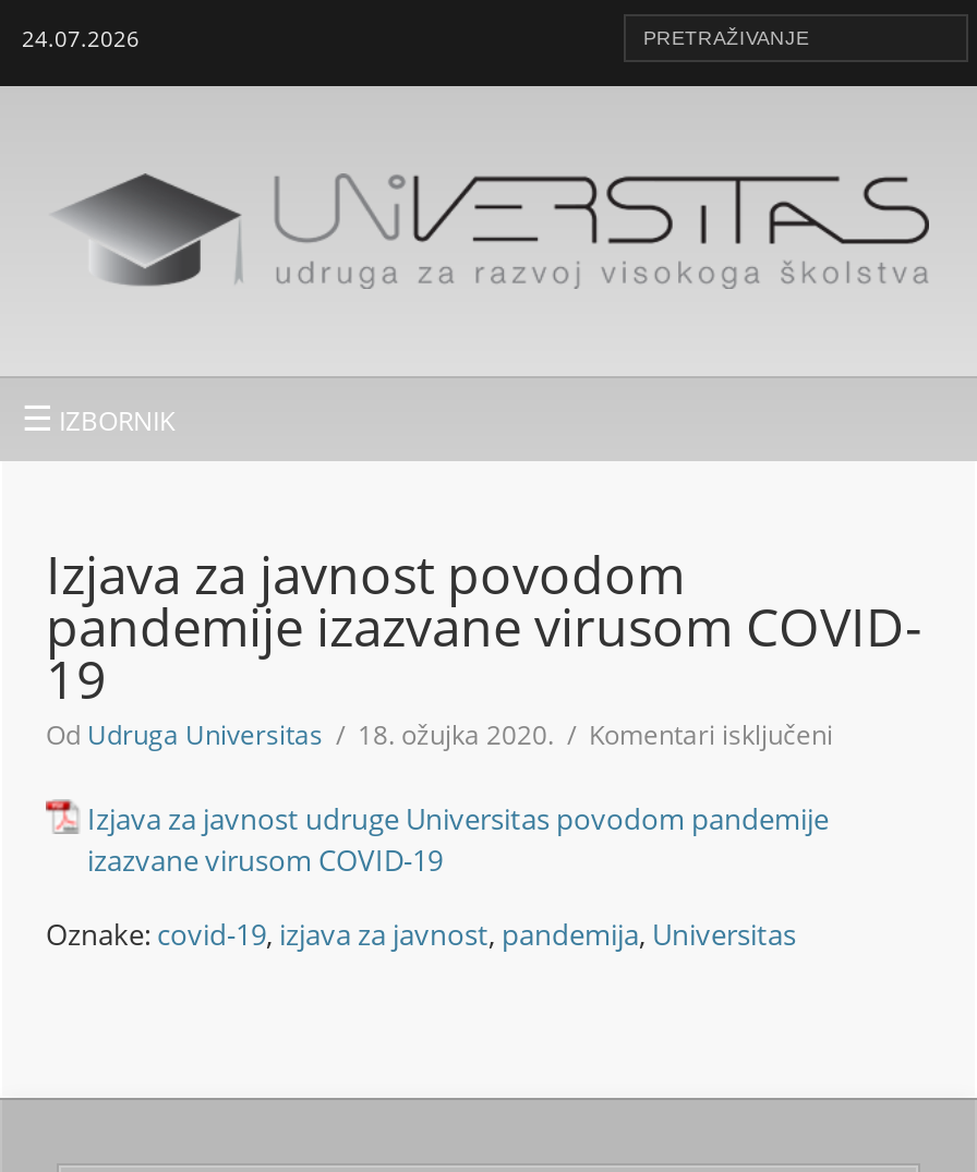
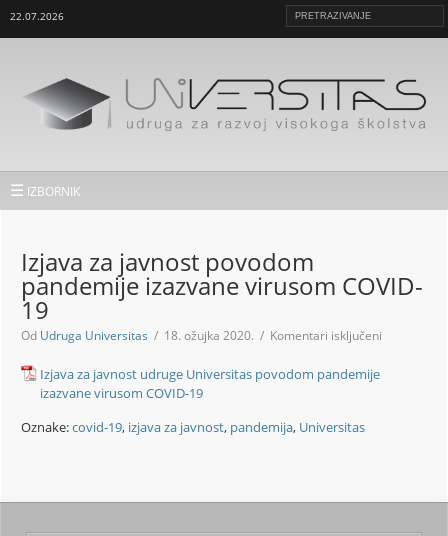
- 24.07.2026
+ 22.07.2026
